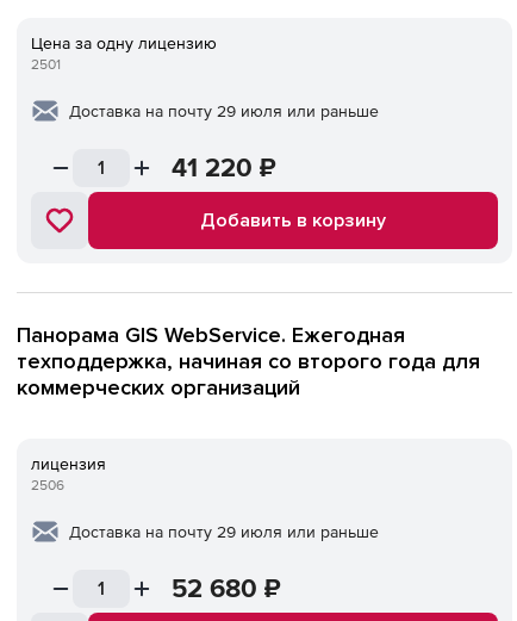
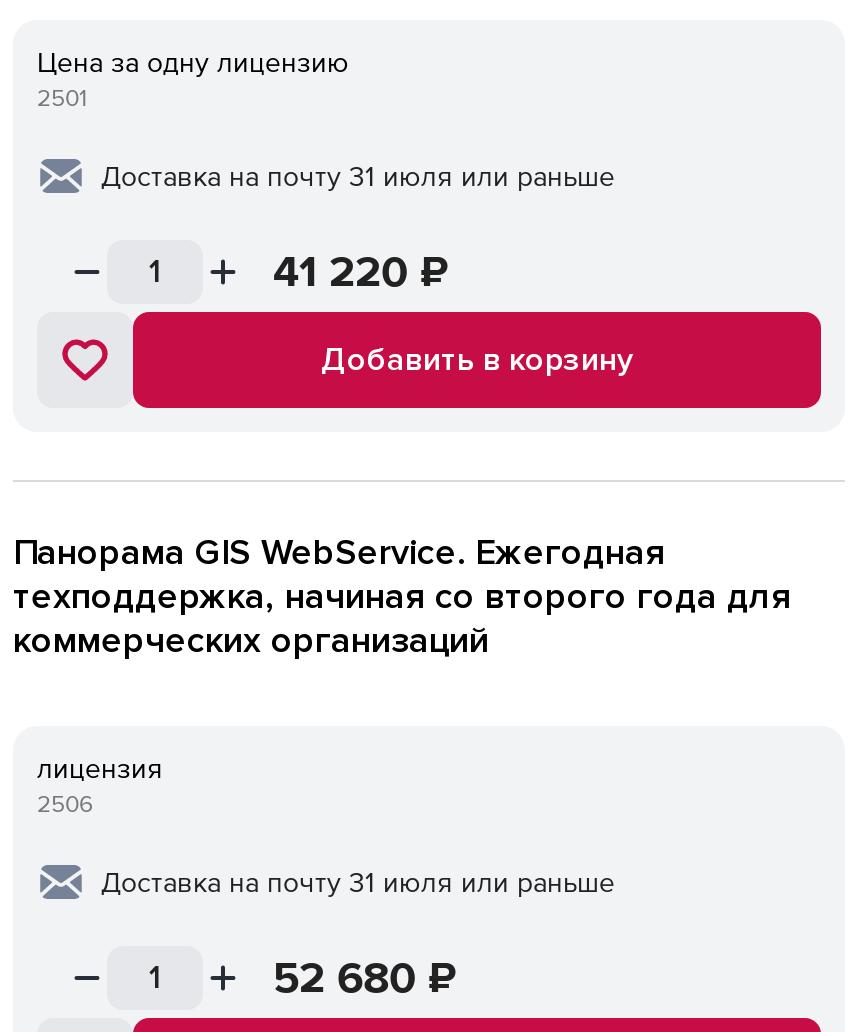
- Доставка на почту 29 июля или раньше
+ Доставка на почту 31 июля или раньше

- Доставка на почту 29 июля или раньше
+ Доставка на почту 31 июля или раньше
